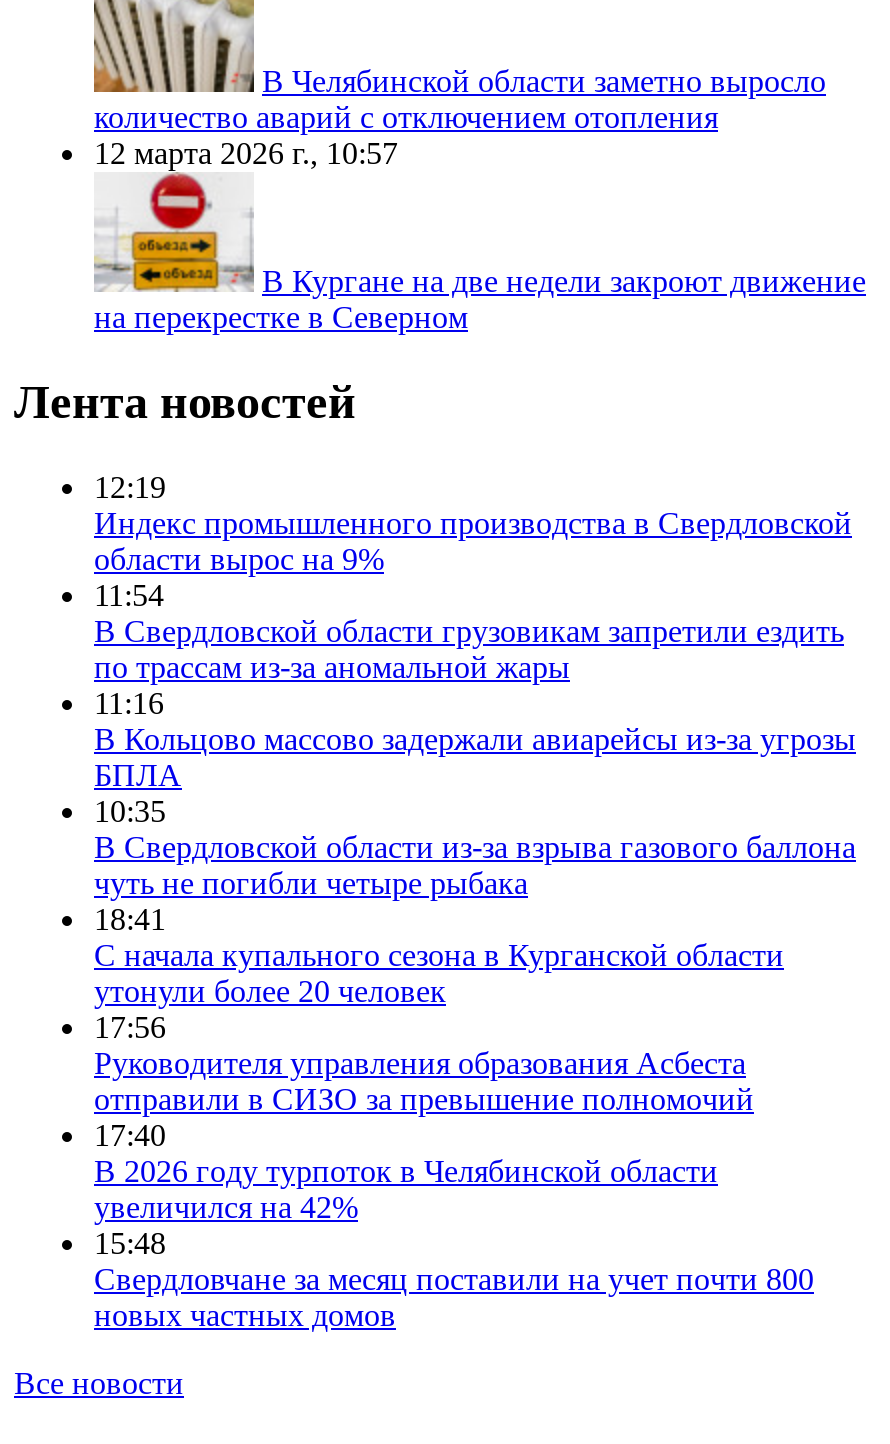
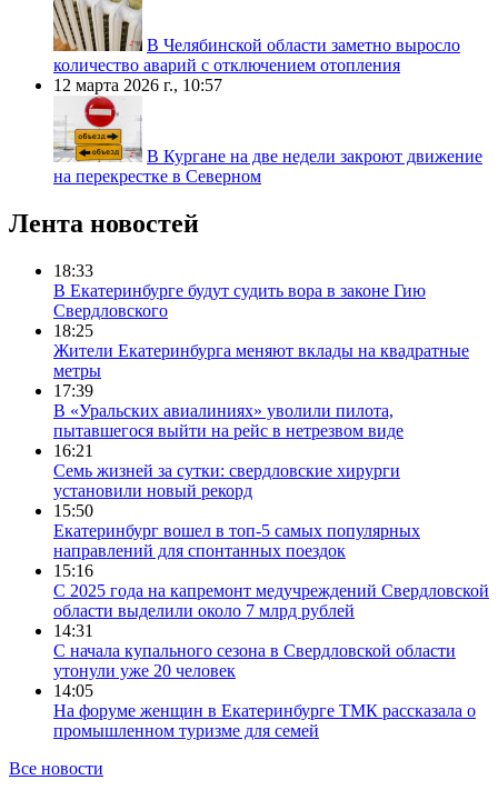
- 12:19
- Индекс промышленного производства в Свердловской
- области вырос на 9%
- 11:54
- В Свердловской области грузовикам запретили ездить
- по трассам из-за аномальной жары
- 11:16
- В Кольцово массово задержали авиарейсы из-за угрозы
- БПЛА
- 10:35
- В Свердловской области из-за взрыва газового баллона
- чуть не погибли четыре рыбака
- 18:41
- С начала купального сезона в Курганской области
- утонули более 20 человек
- 17:56
- Руководителя управления образования Асбеста
- отправили в СИЗО за превышение полномочий
- 17:40
- В 2026 году турпоток в Челябинской области
- увеличился на 42%
- 15:48
- Свердловчане за месяц поставили на учет почти 800
- новых частных домов
+ 18:33
+ В Екатеринбурге будут судить вора в законе Гию
+ Свердловского
+ 18:25
+ Жители Екатеринбурга меняют вклады на квадратные
+ метры
+ 17:39
+ В «Уральских авиалиниях» уволили пилота,
+ пытавшегося выйти на рейс в нетрезвом виде
+ 16:21
+ Семь жизней за сутки: свердловские хирурги
+ установили новый рекорд
+ 15:50
+ Екатеринбург вошел в топ-5 самых популярных
+ направлений для спонтанных поездок
+ 15:16
+ С 2025 года на капремонт медучреждений Свердловской
+ области выделили около 7 млрд рублей
+ 14:31
+ С начала купального сезона в Свердловской области
+ утонули уже 20 человек
+ 14:05
+ На форуме женщин в Екатеринбурге ТМК рассказала о
+ промышленном туризме для семей
